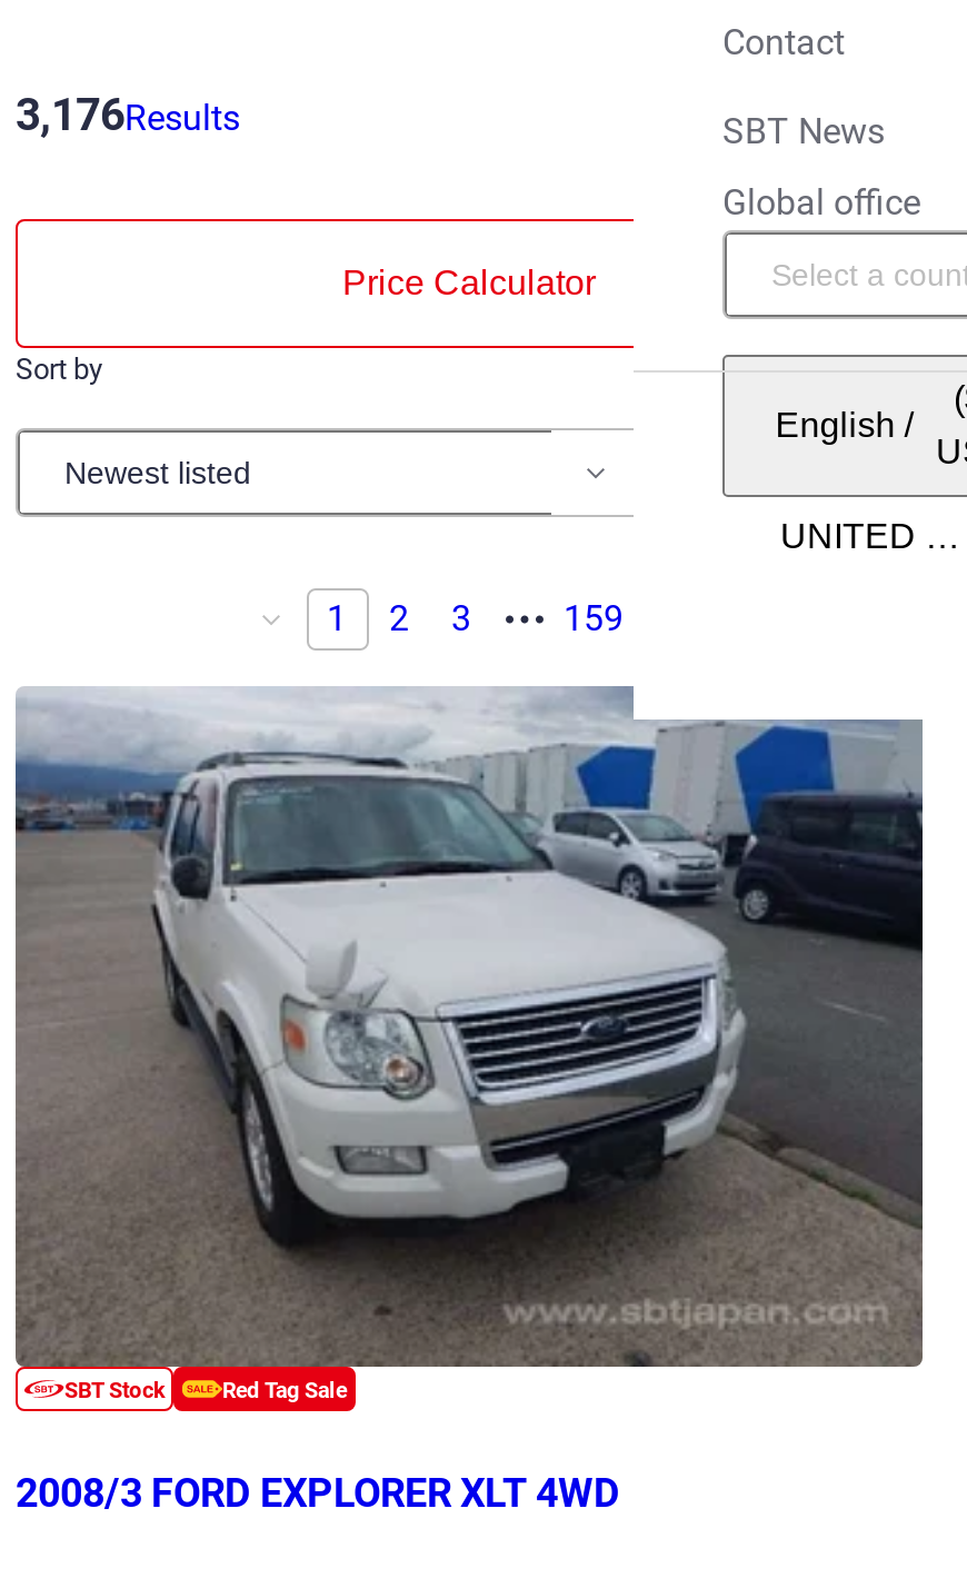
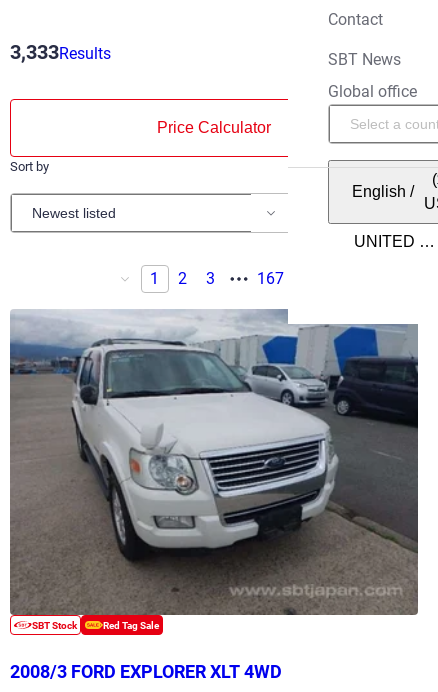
- 3,176Results
+ 3,333Results

- 1 2 3 ... 159
+ 1 2 3 ... 167
